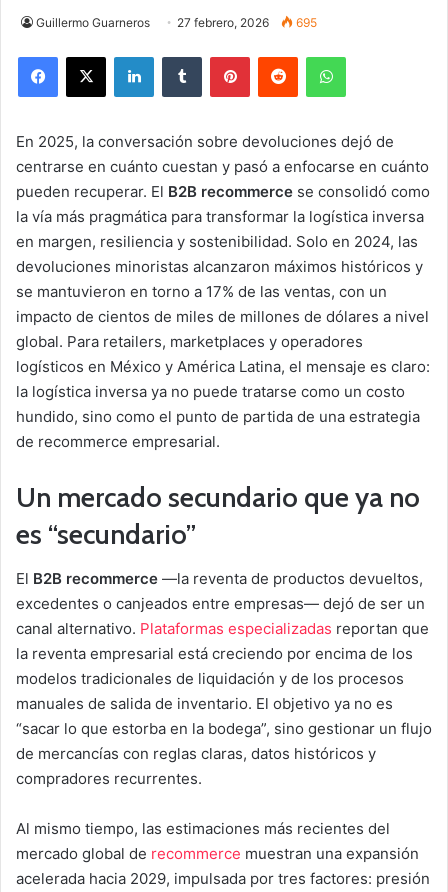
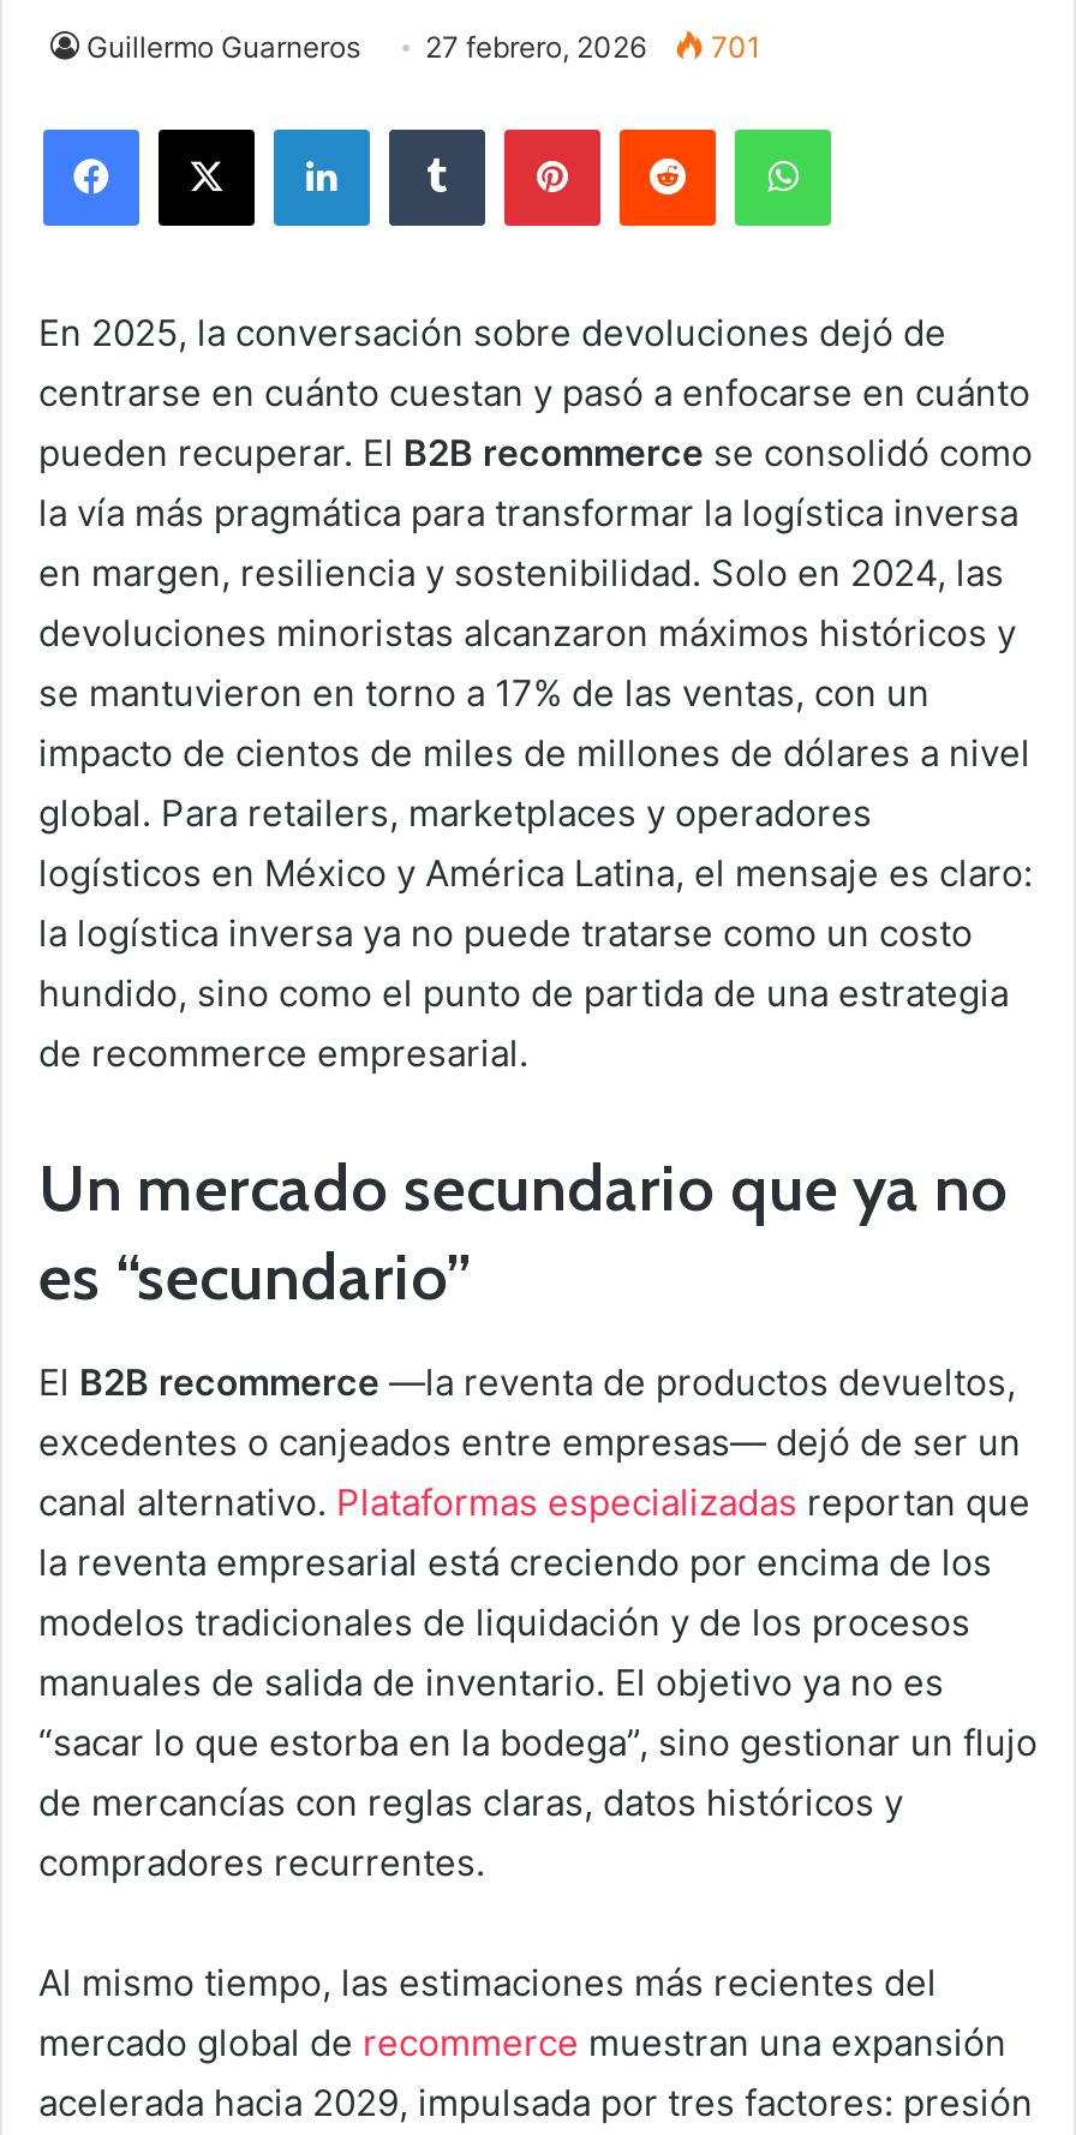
- Guillermo Guarneros 27 febrero, 2026 695
+ Guillermo Guarneros 27 febrero, 2026 701
